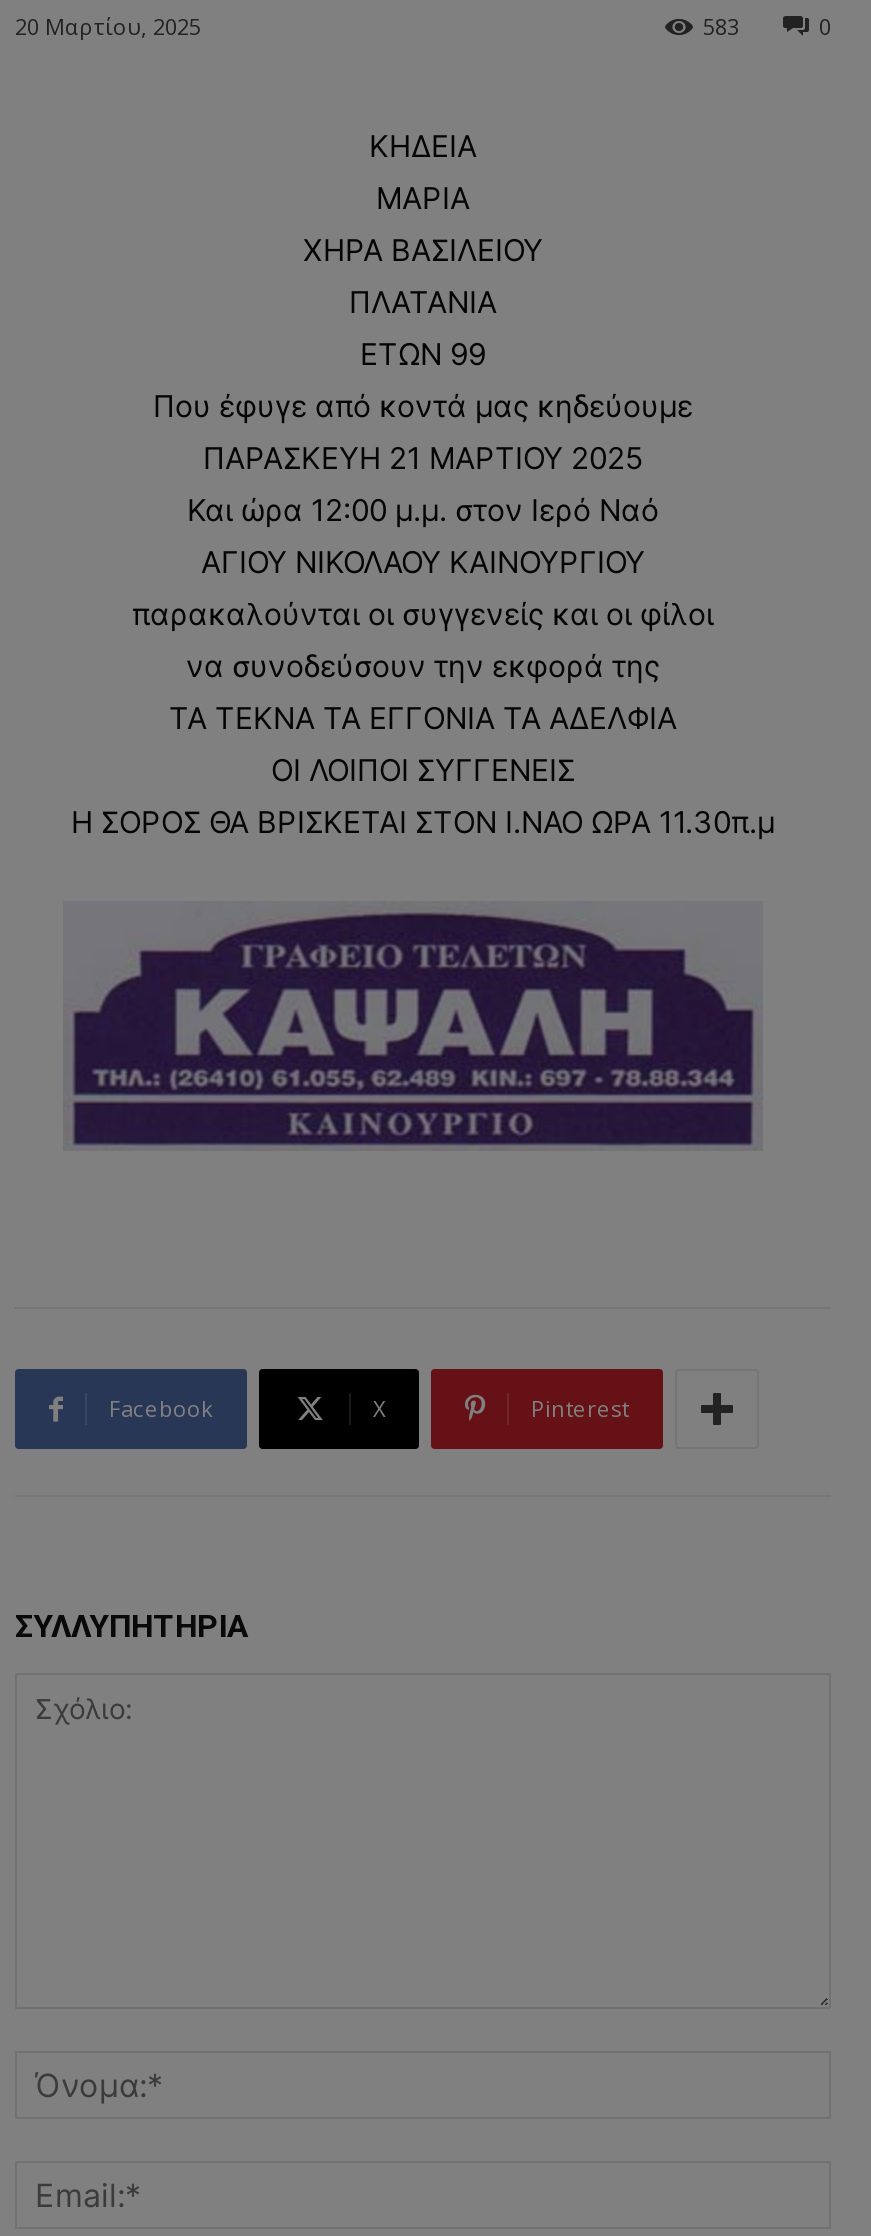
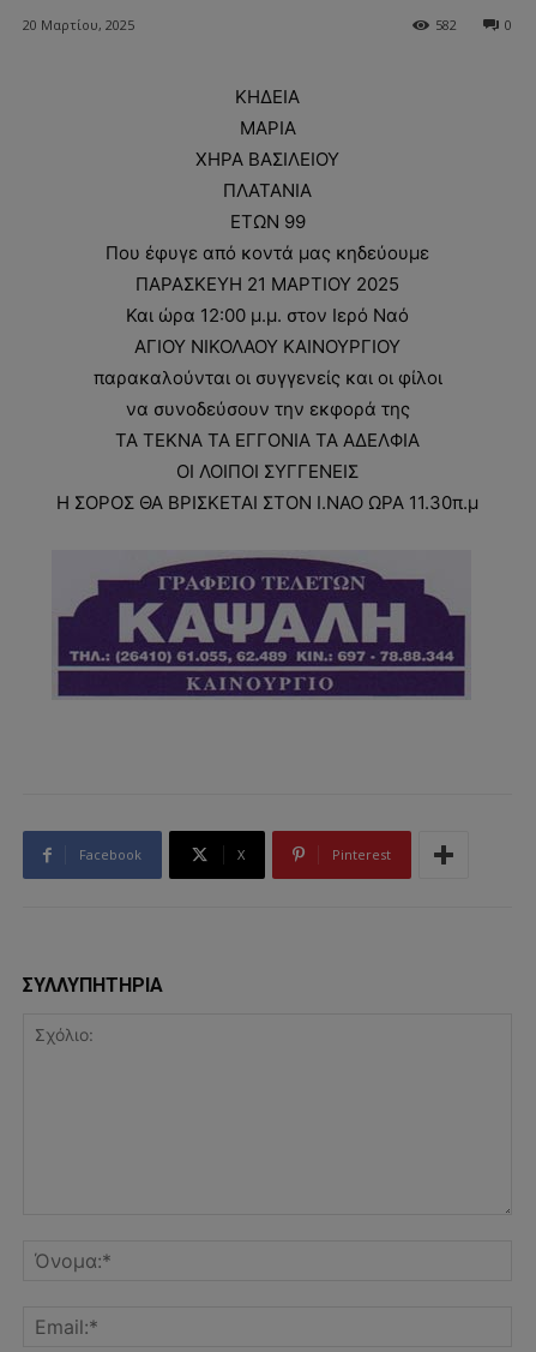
- 583
+ 582
